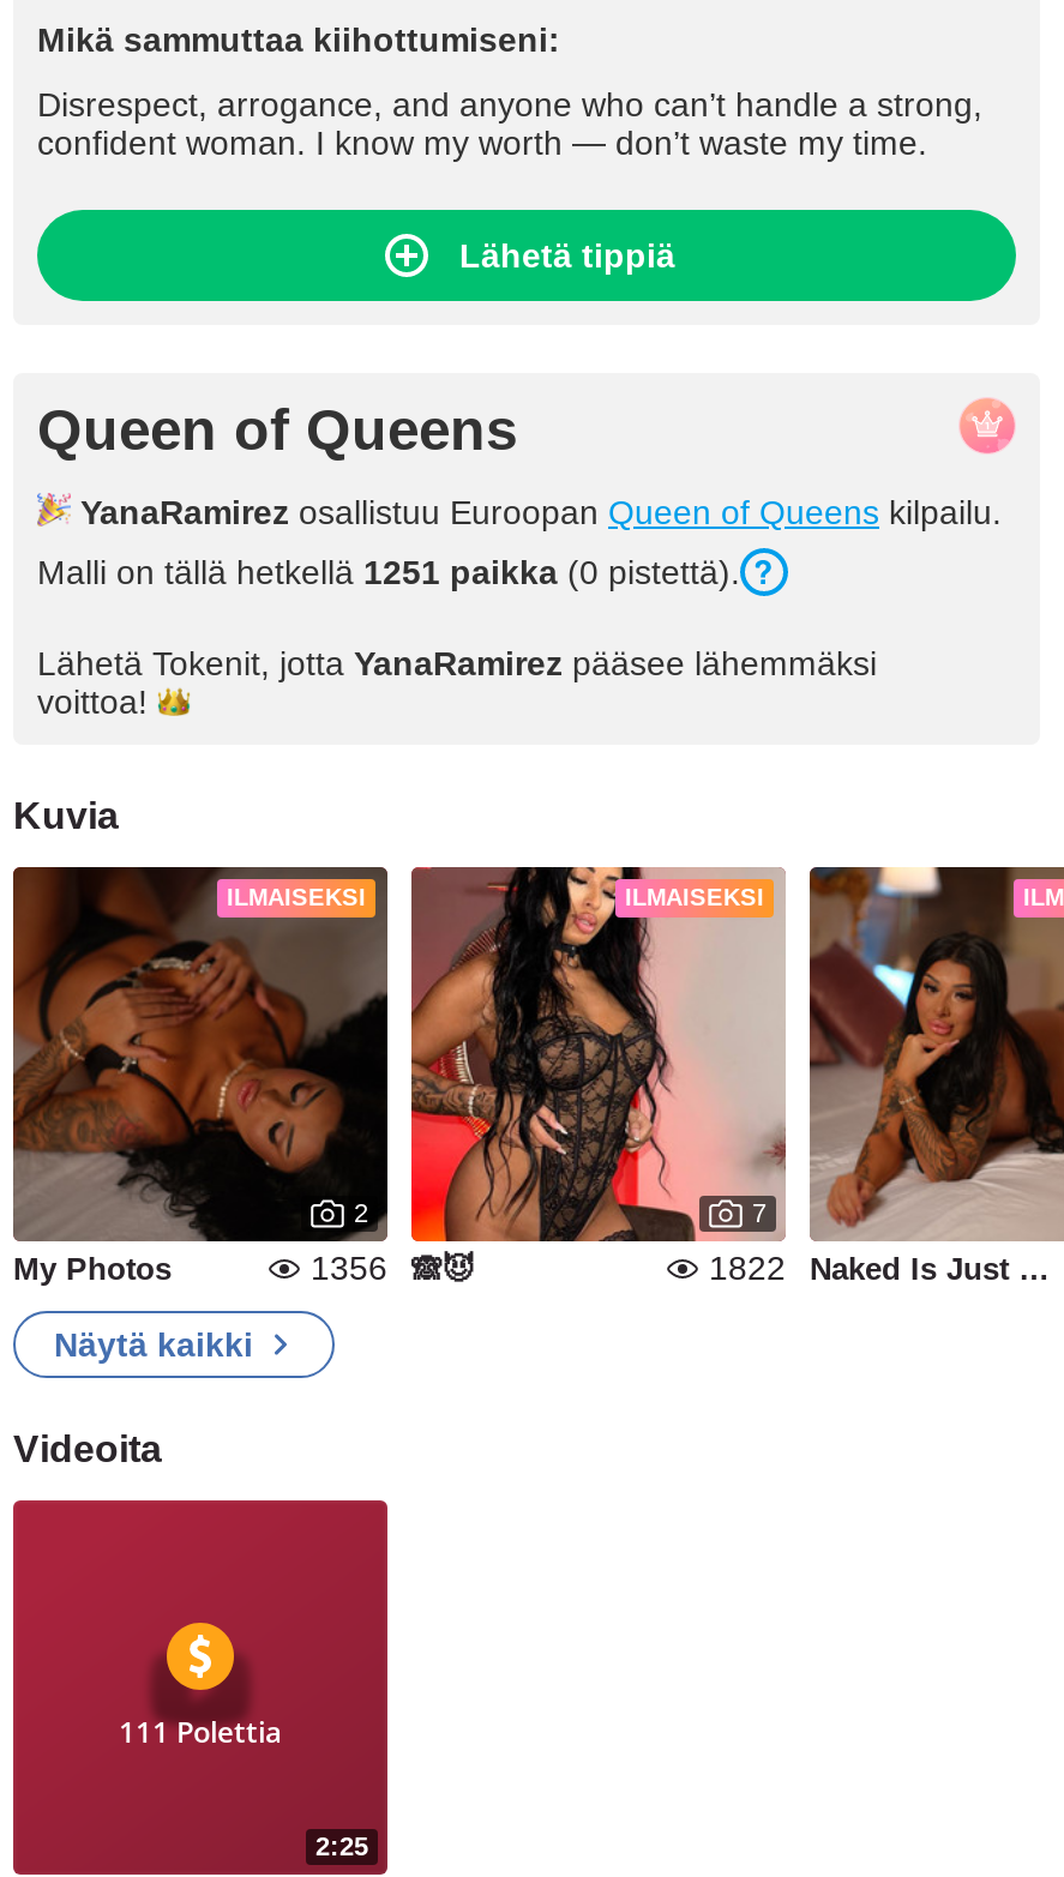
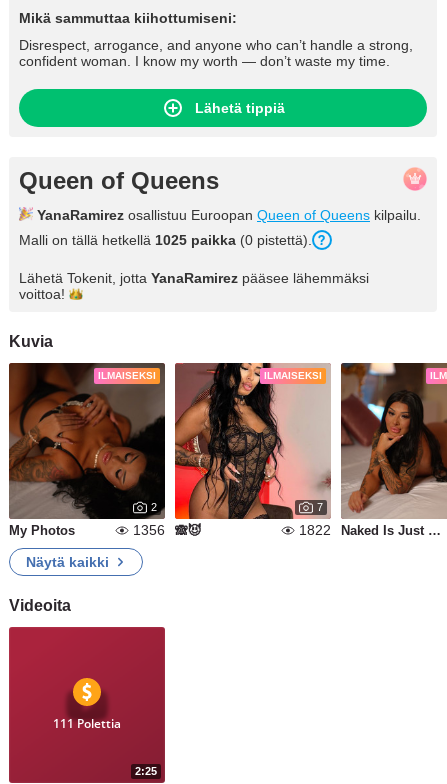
- Malli on tällä hetkellä 1251 paikka (0 pistettä).
+ Malli on tällä hetkellä 1025 paikka (0 pistettä).
